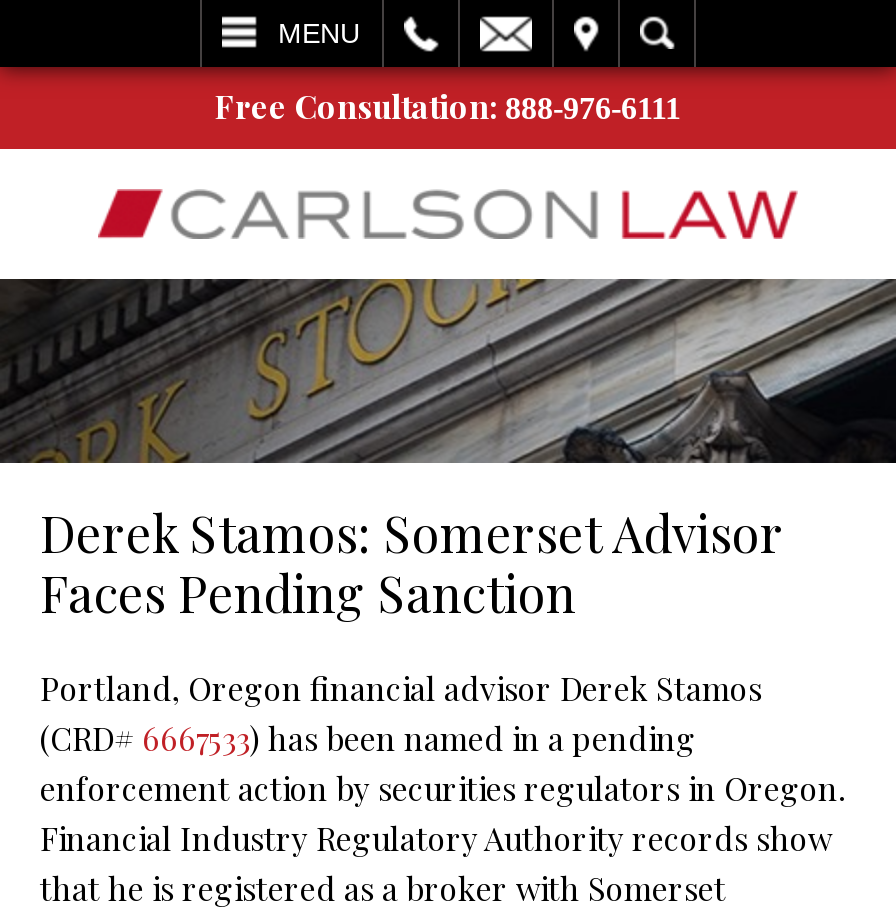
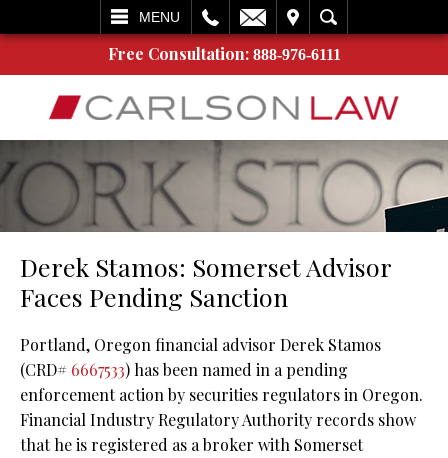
- [image]
+ [image]
